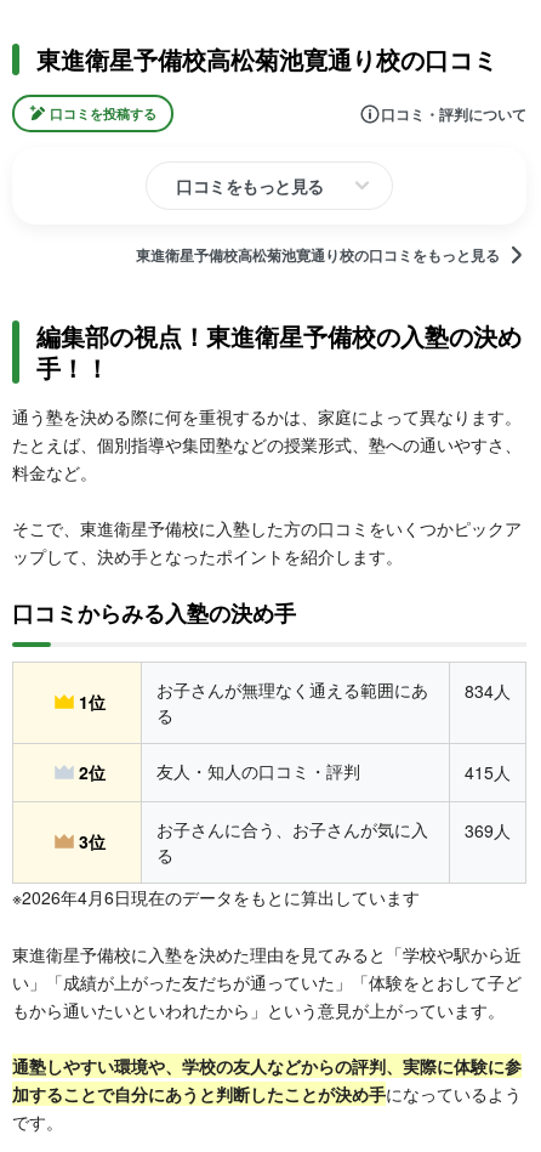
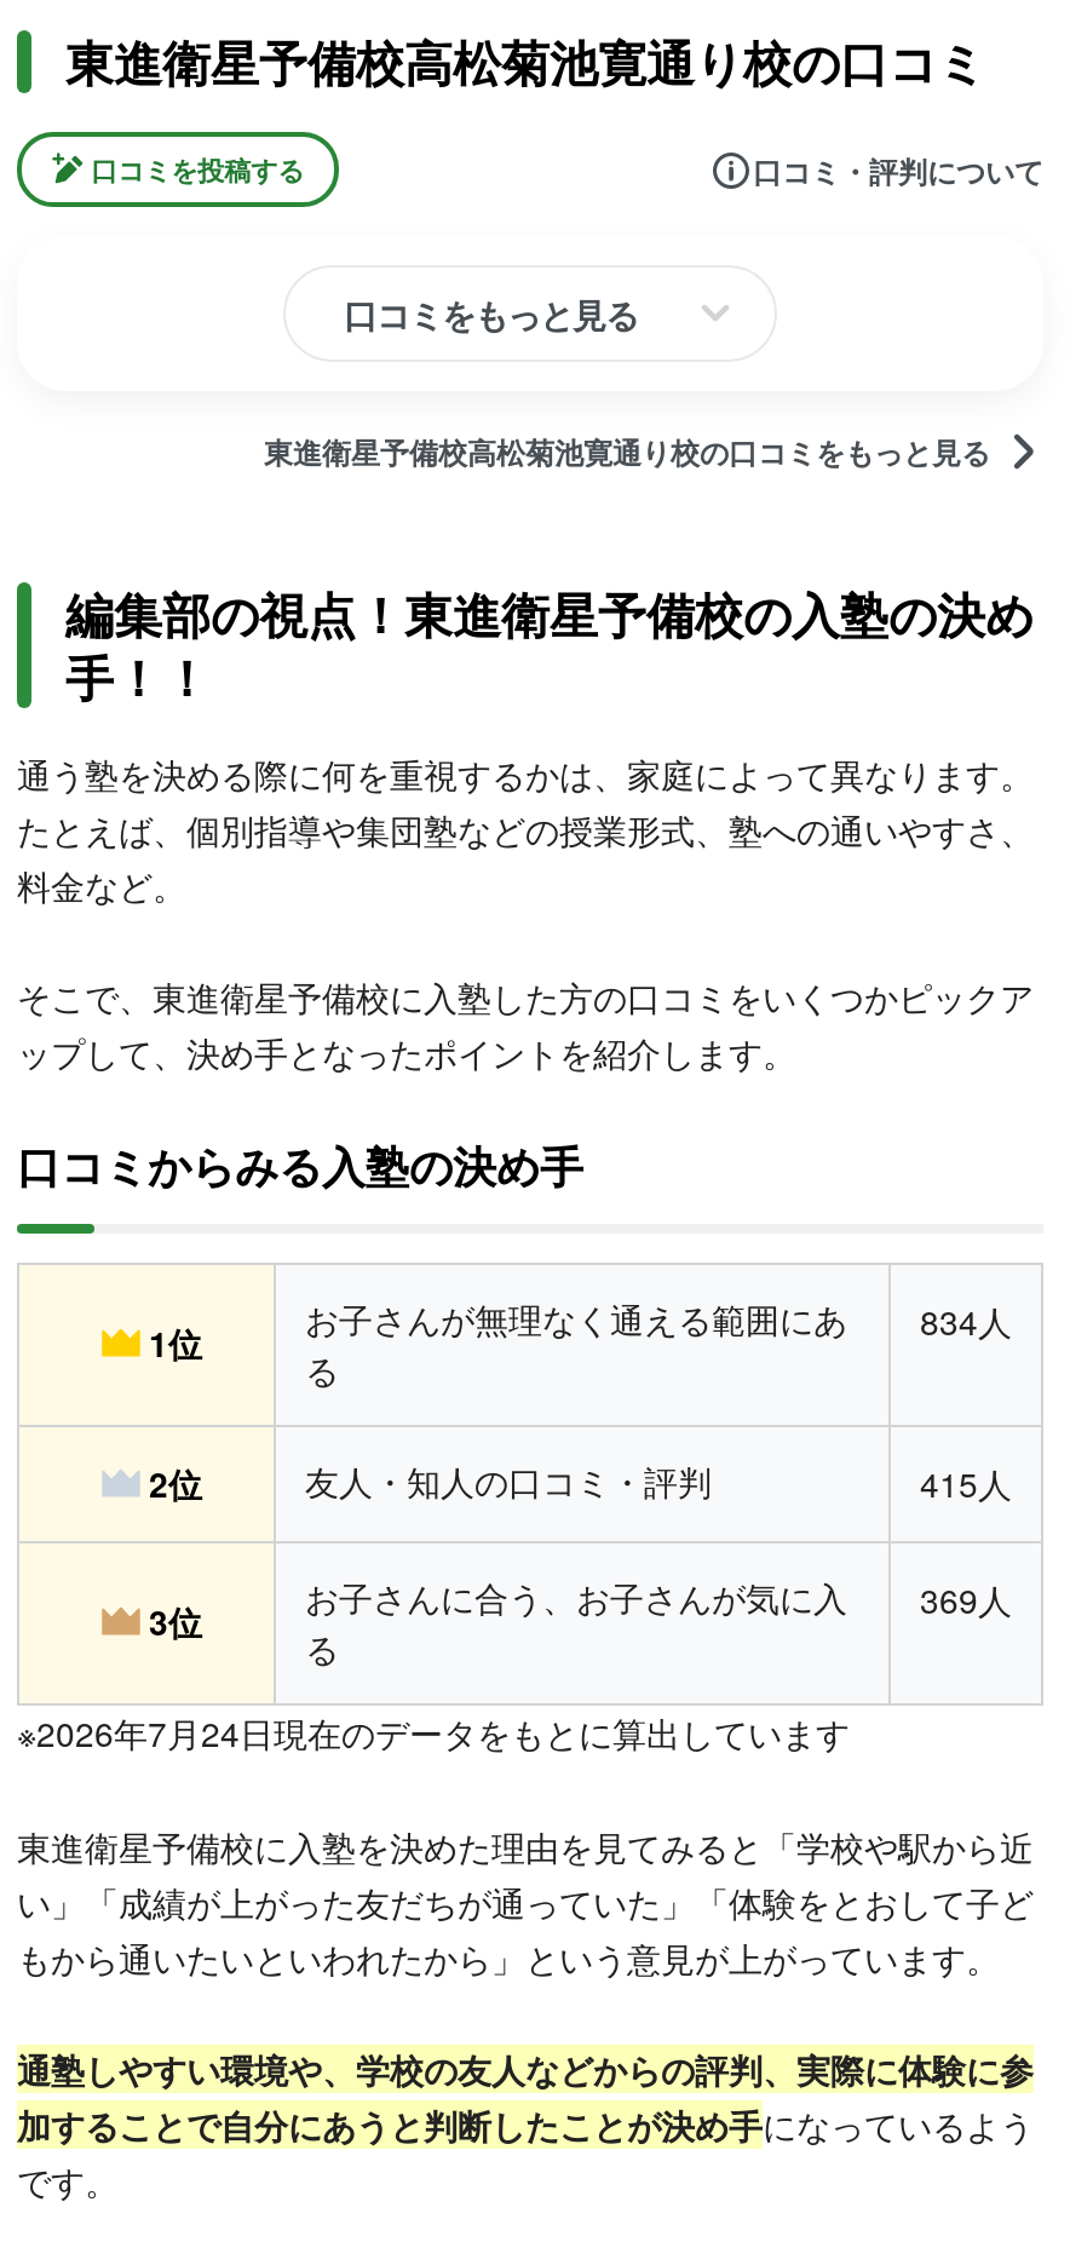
- ※2026年4月6日現在のデータをもとに算出しています
+ ※2026年7月24日現在のデータをもとに算出しています
